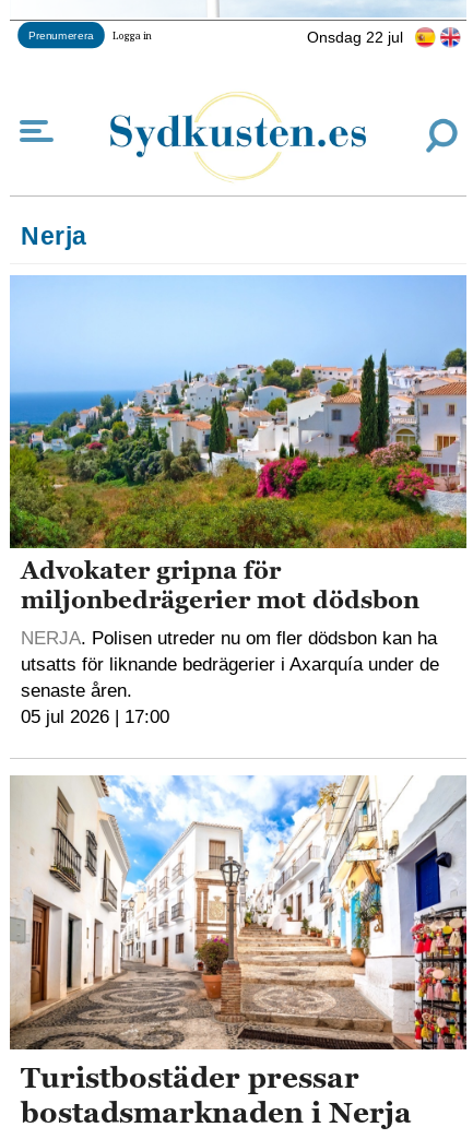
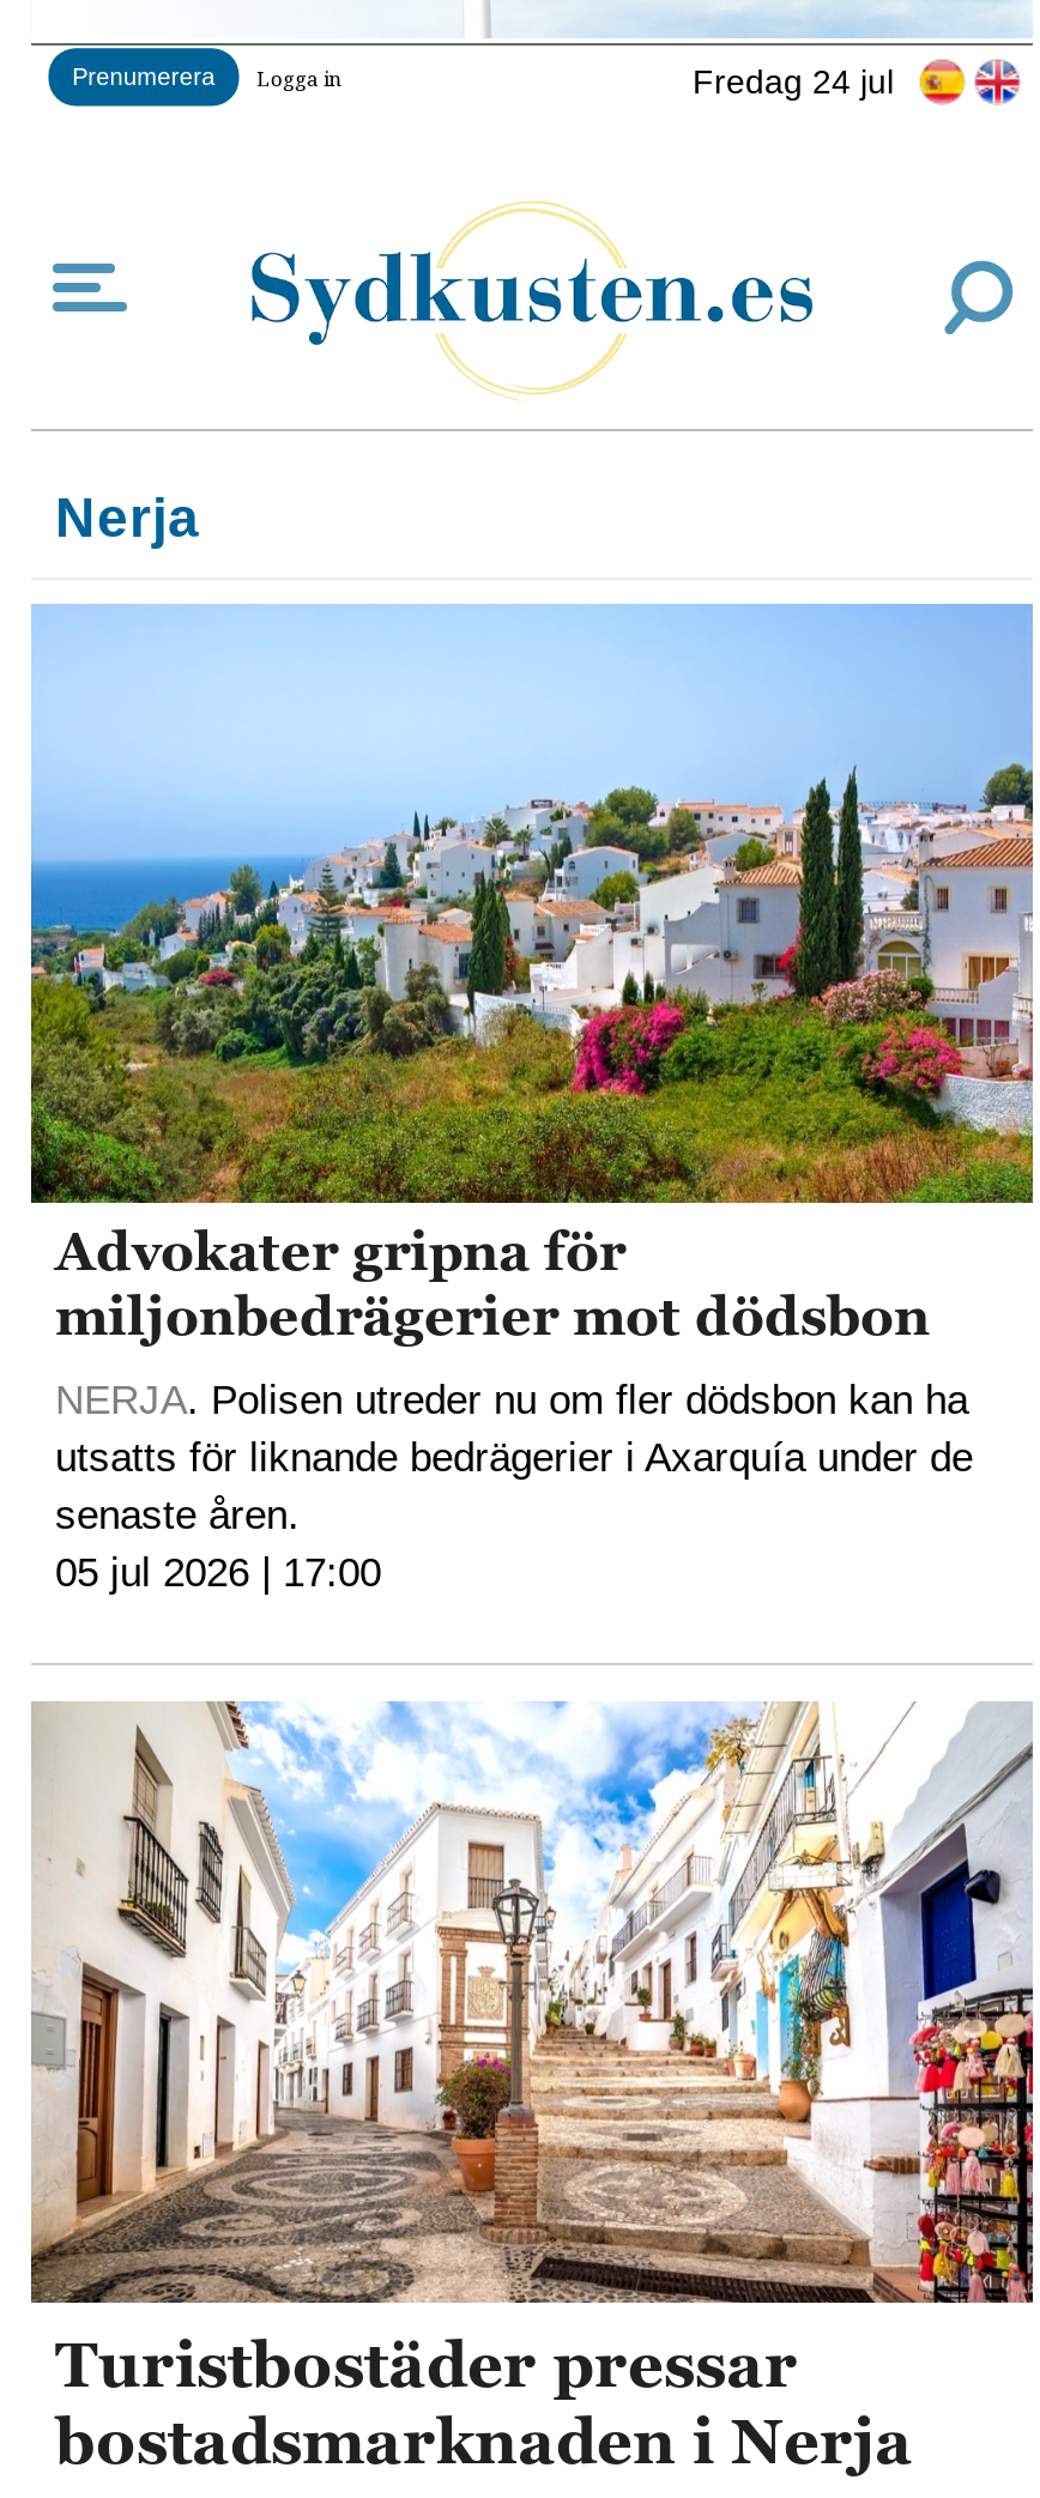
- Onsdag 22 jul
+ Fredag 24 jul
